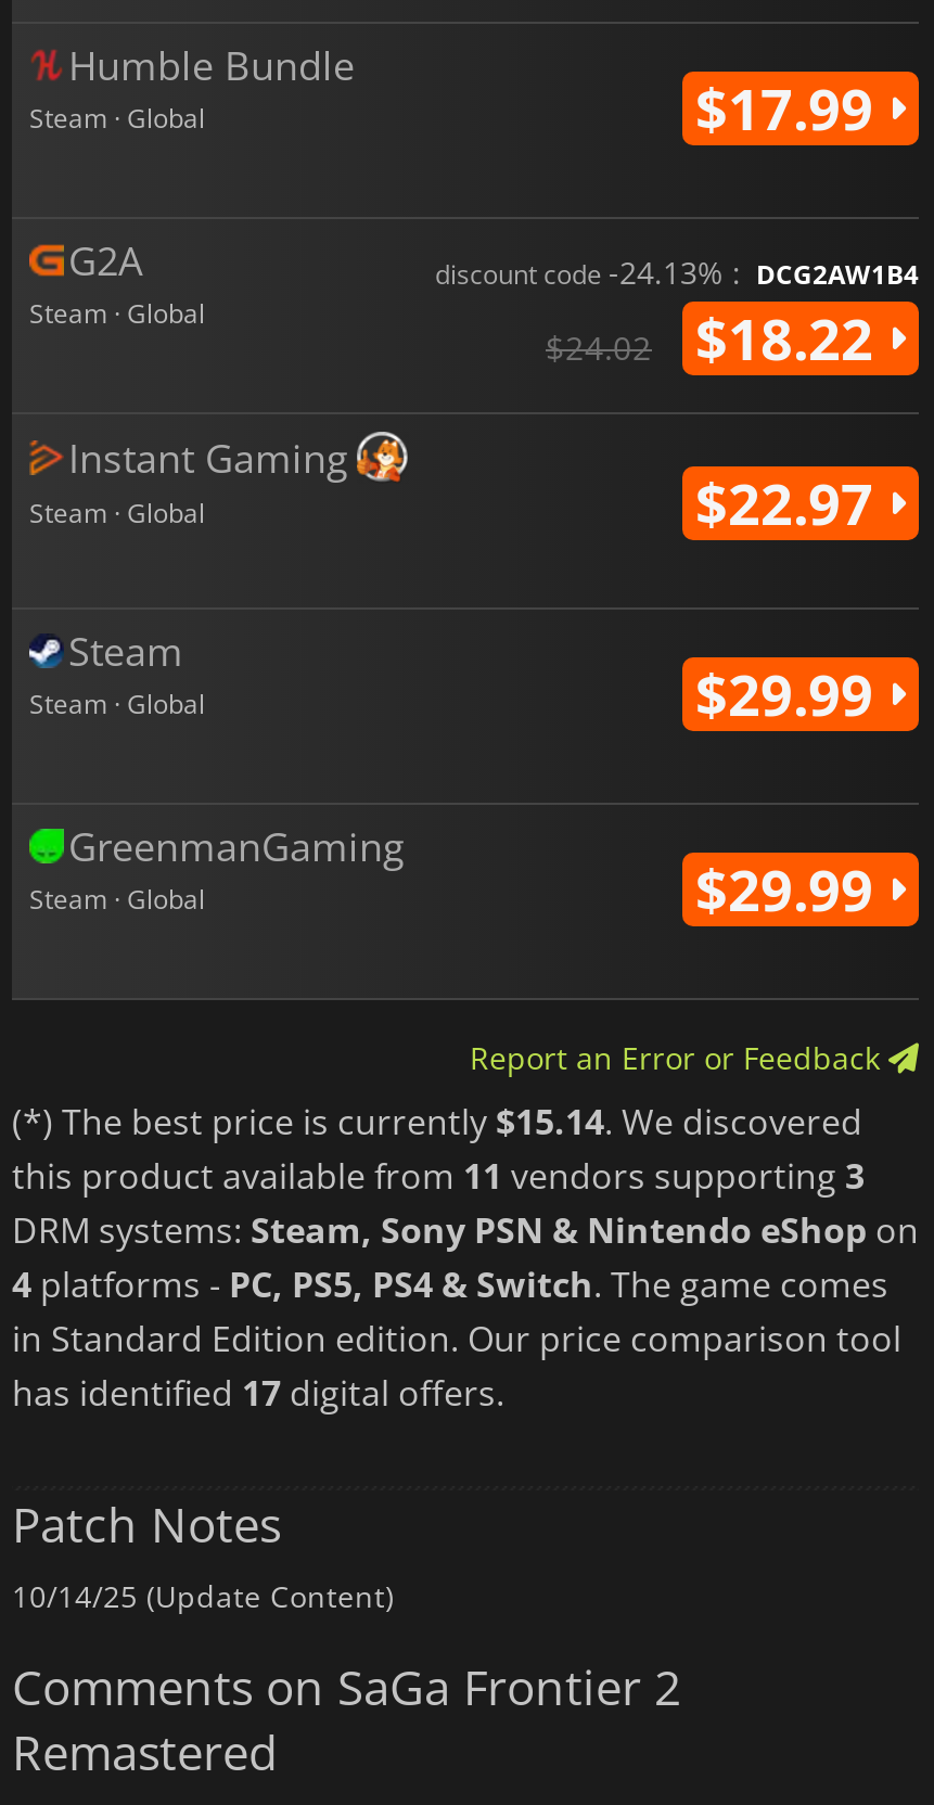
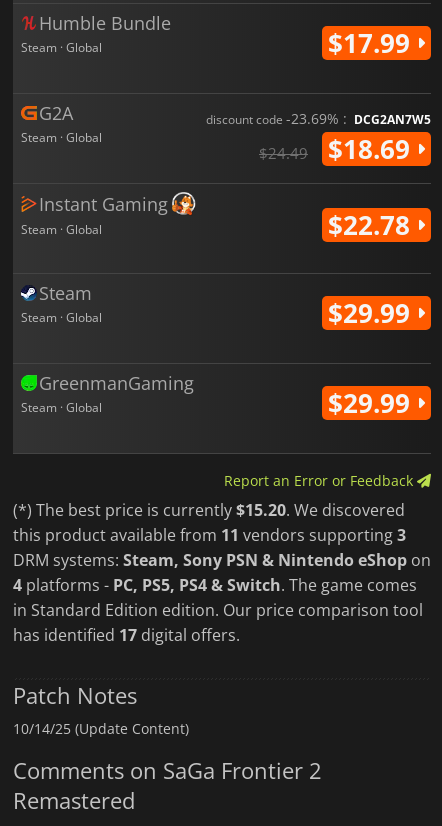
- discount code -24.13% : DCG2AW1B4
+ discount code -23.69% : DCG2AN7W5

- $18.22
+ $18.69

- $24.02
+ $24.49

- $22.97
+ $22.78

- (*) The best price is currently $15.14. We discovered
+ (*) The best price is currently $15.20. We discovered
